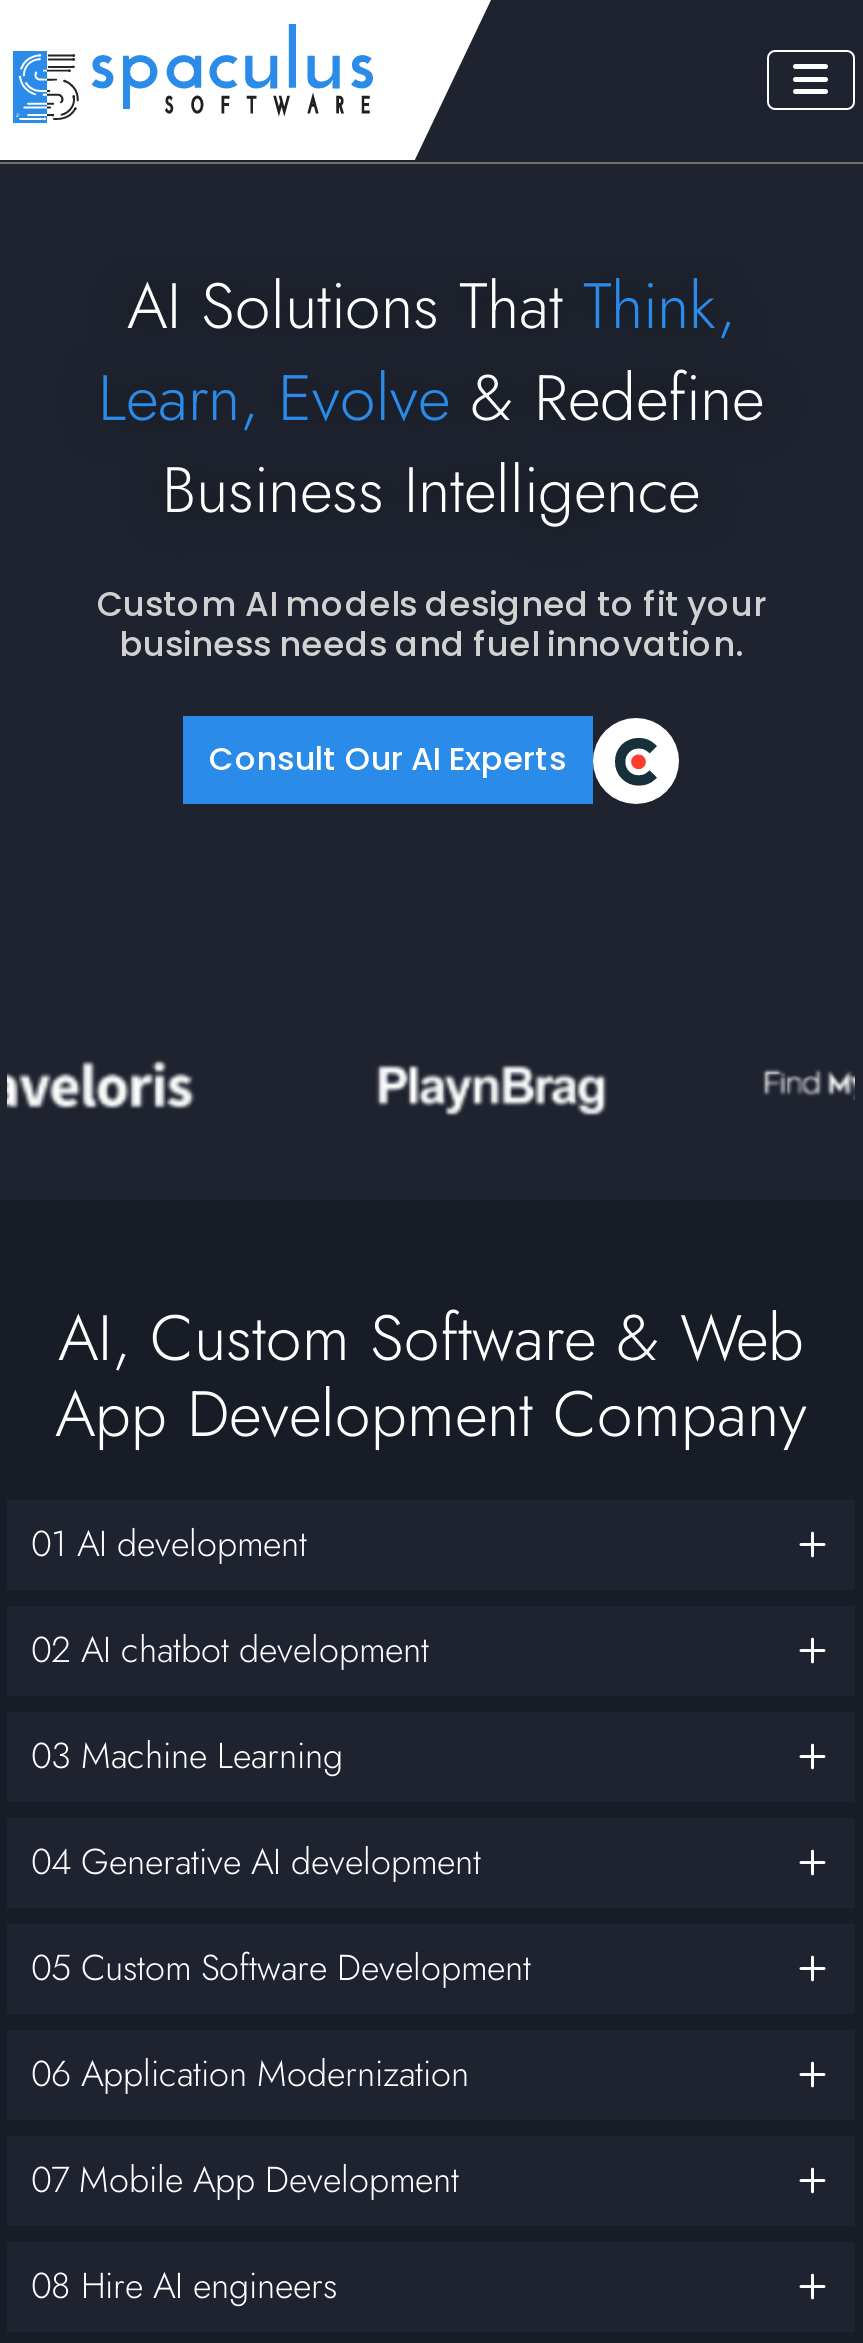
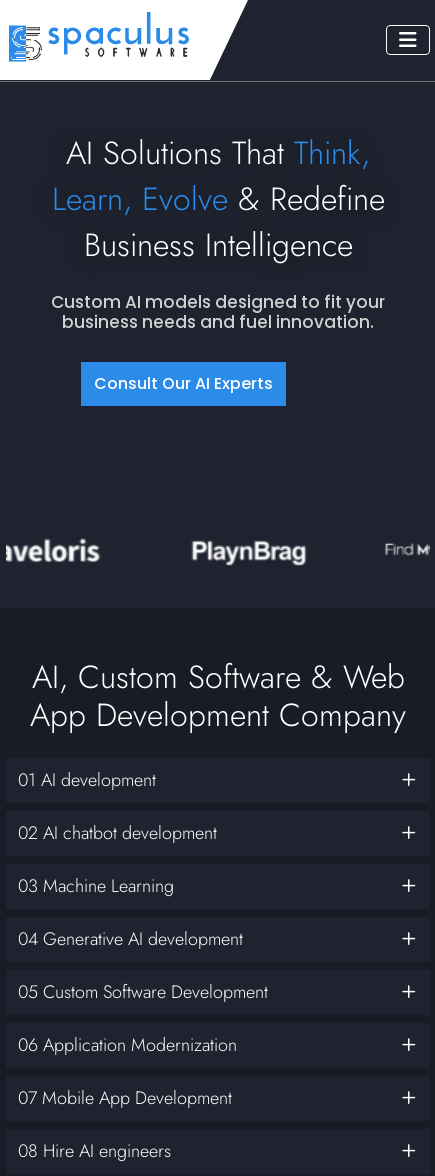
- [image]
